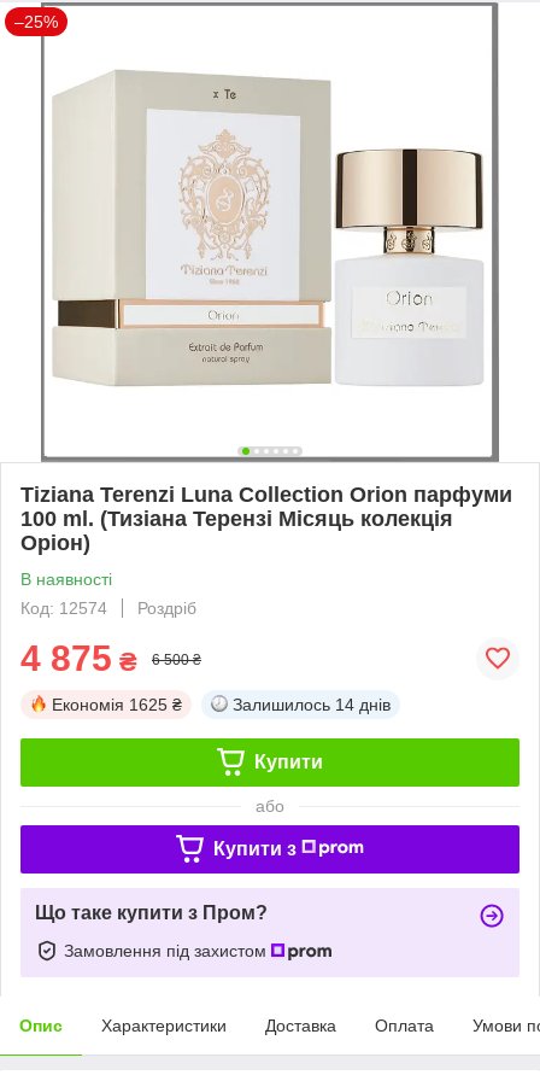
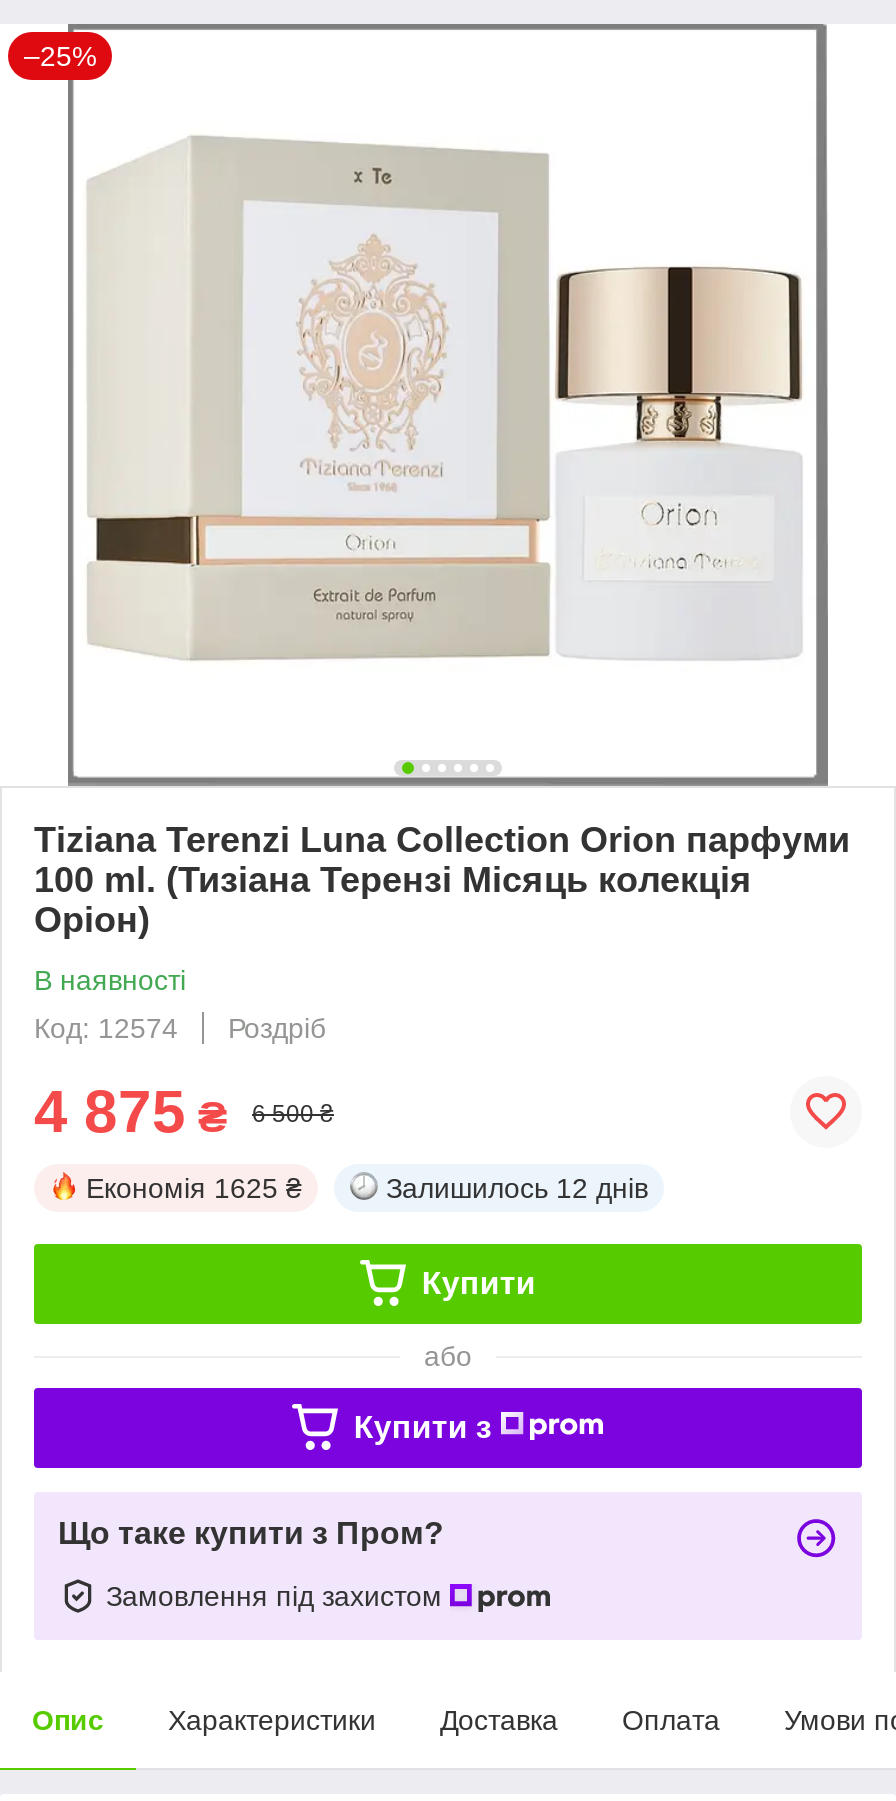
- Залишилось 14 днів
+ Залишилось 12 днів
